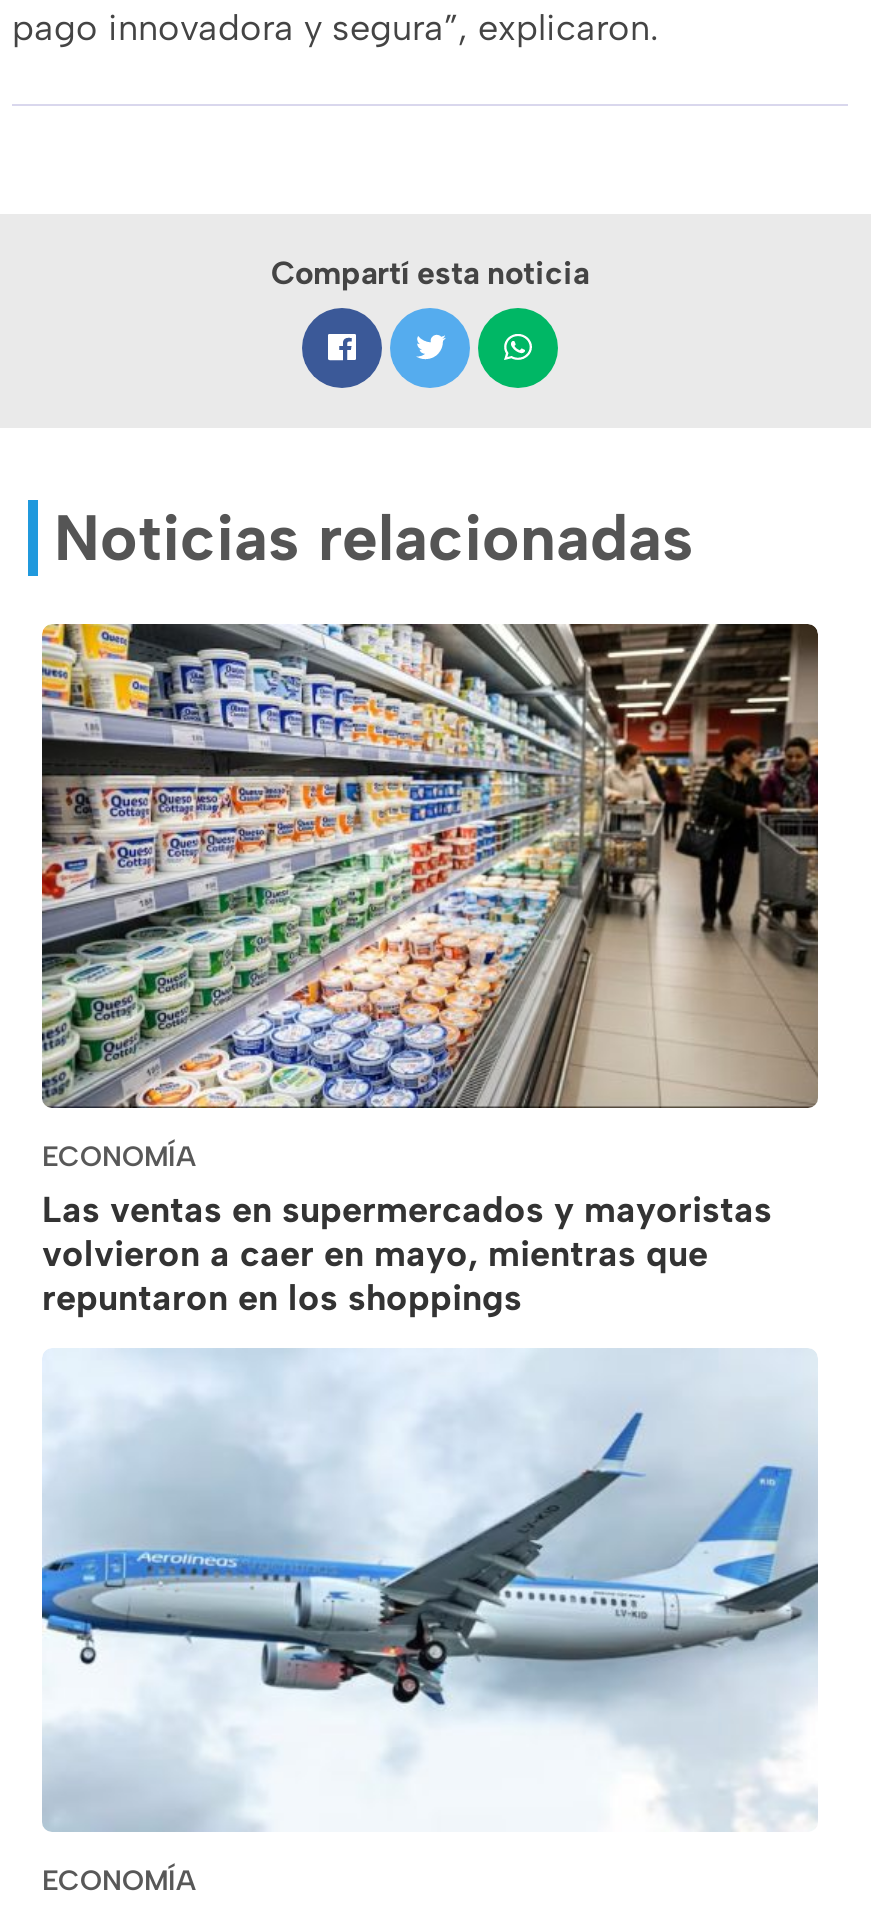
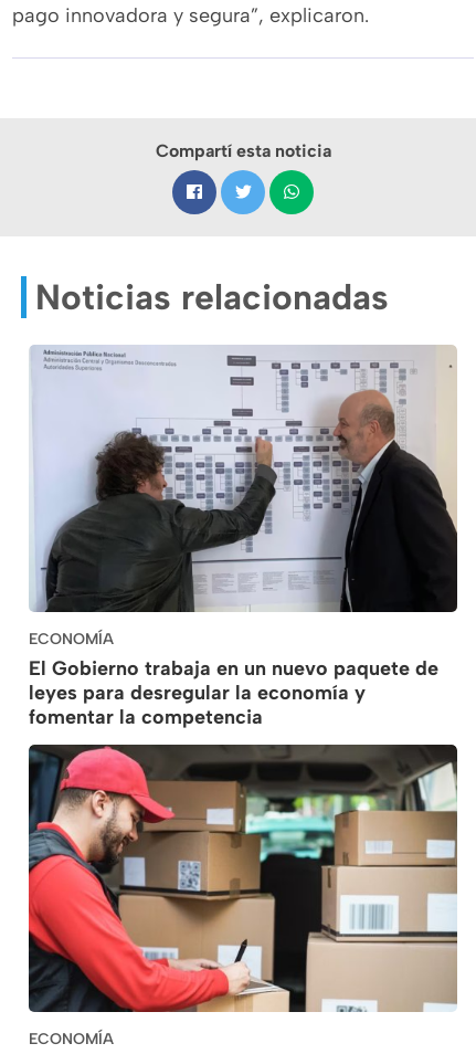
- [image]
- Las ventas en supermercados y mayoristas
- volvieron a caer en mayo, mientras que
- repuntaron en los shoppings
+ [image]
+ El Gobierno trabaja en un nuevo paquete de
+ leyes para desregular la economía y
+ fomentar la competencia

- [image]
+ [image]
